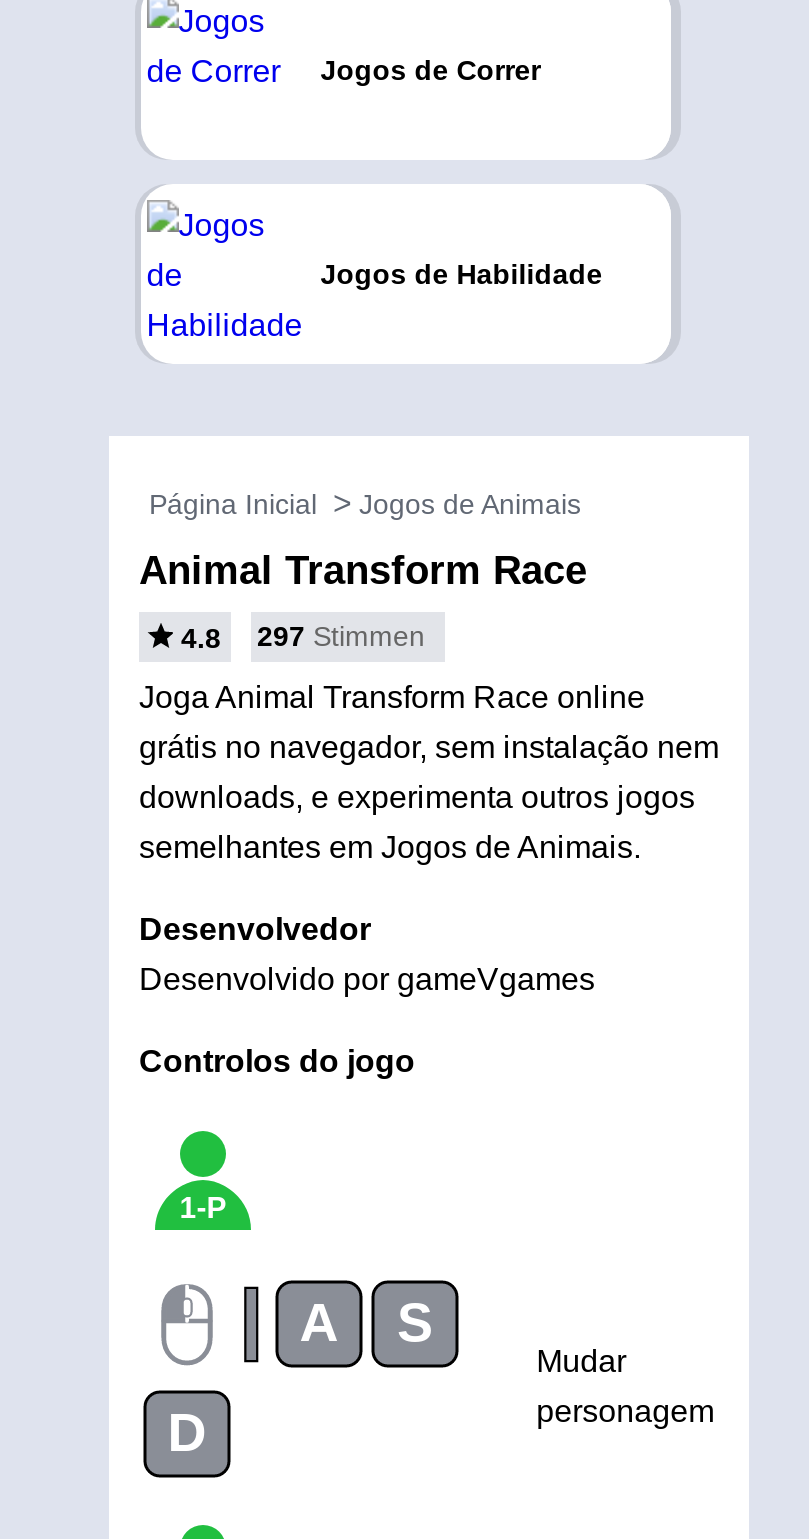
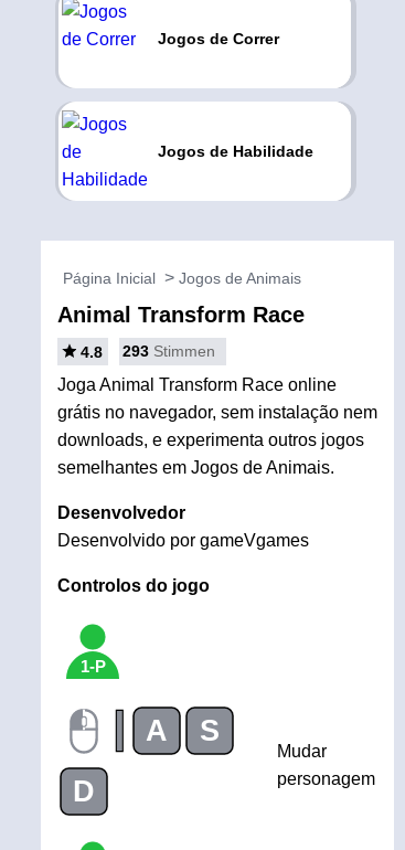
- 4.8 297 Stimmen
+ 4.8 293 Stimmen
